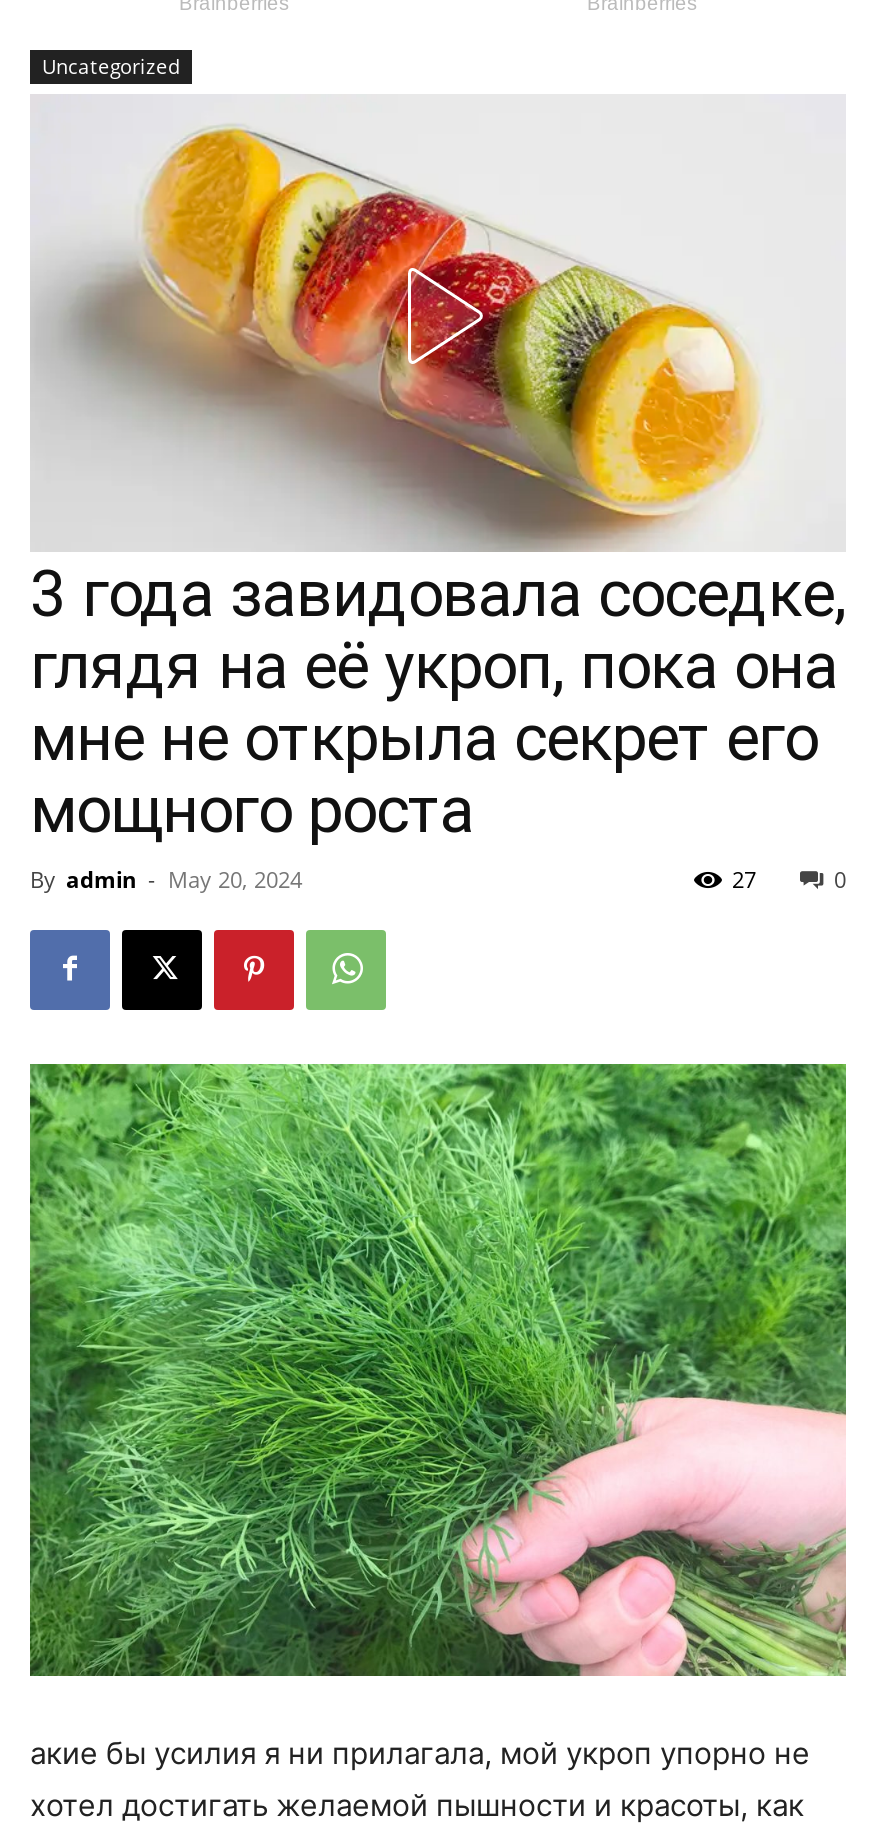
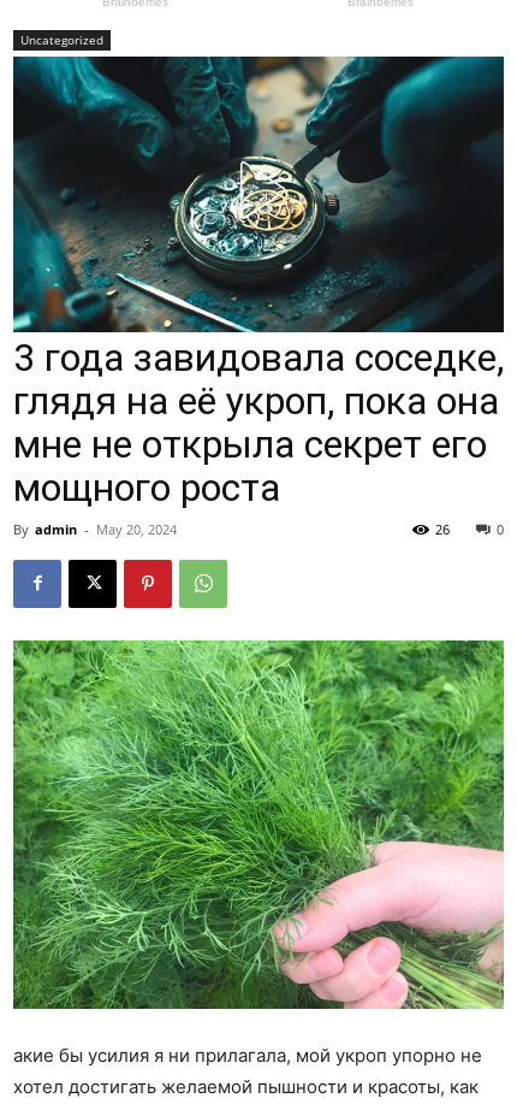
- [image]
+ [image]

- 27
+ 26
